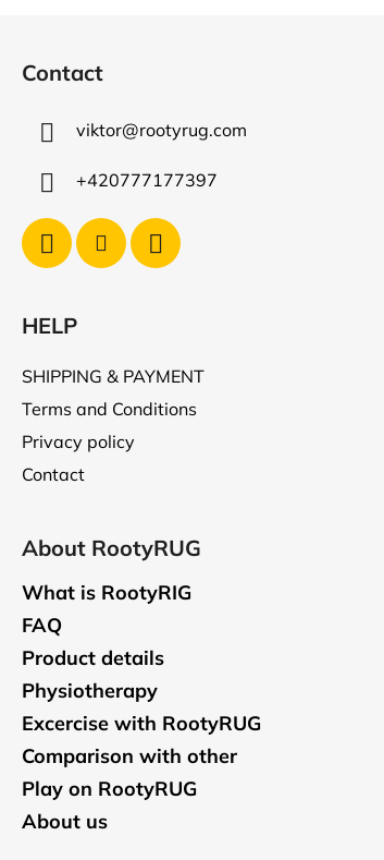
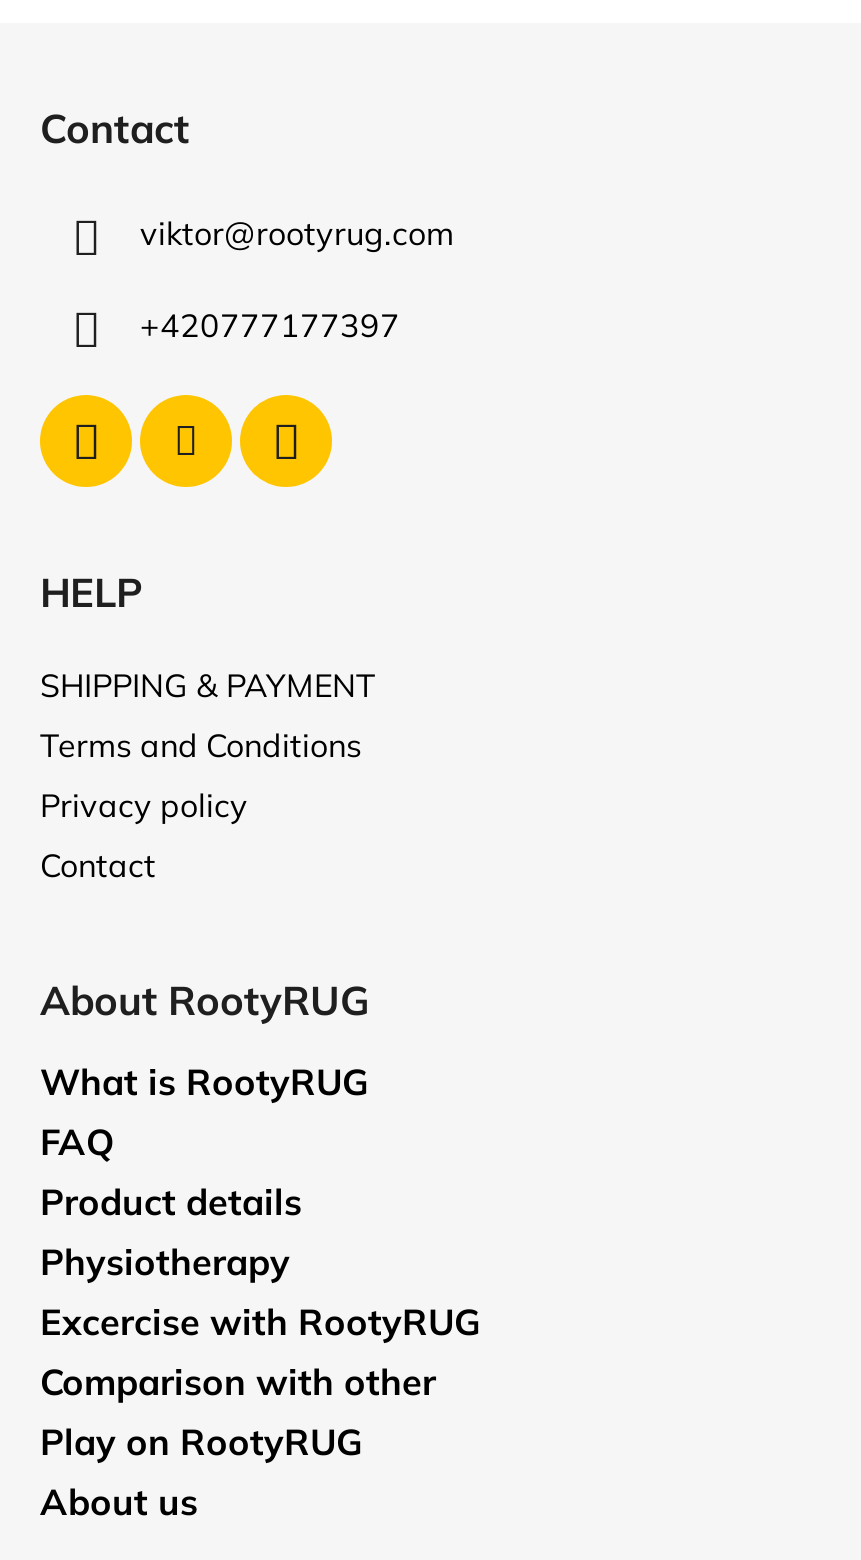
- What is RootyRIG
+ What is RootyRUG
